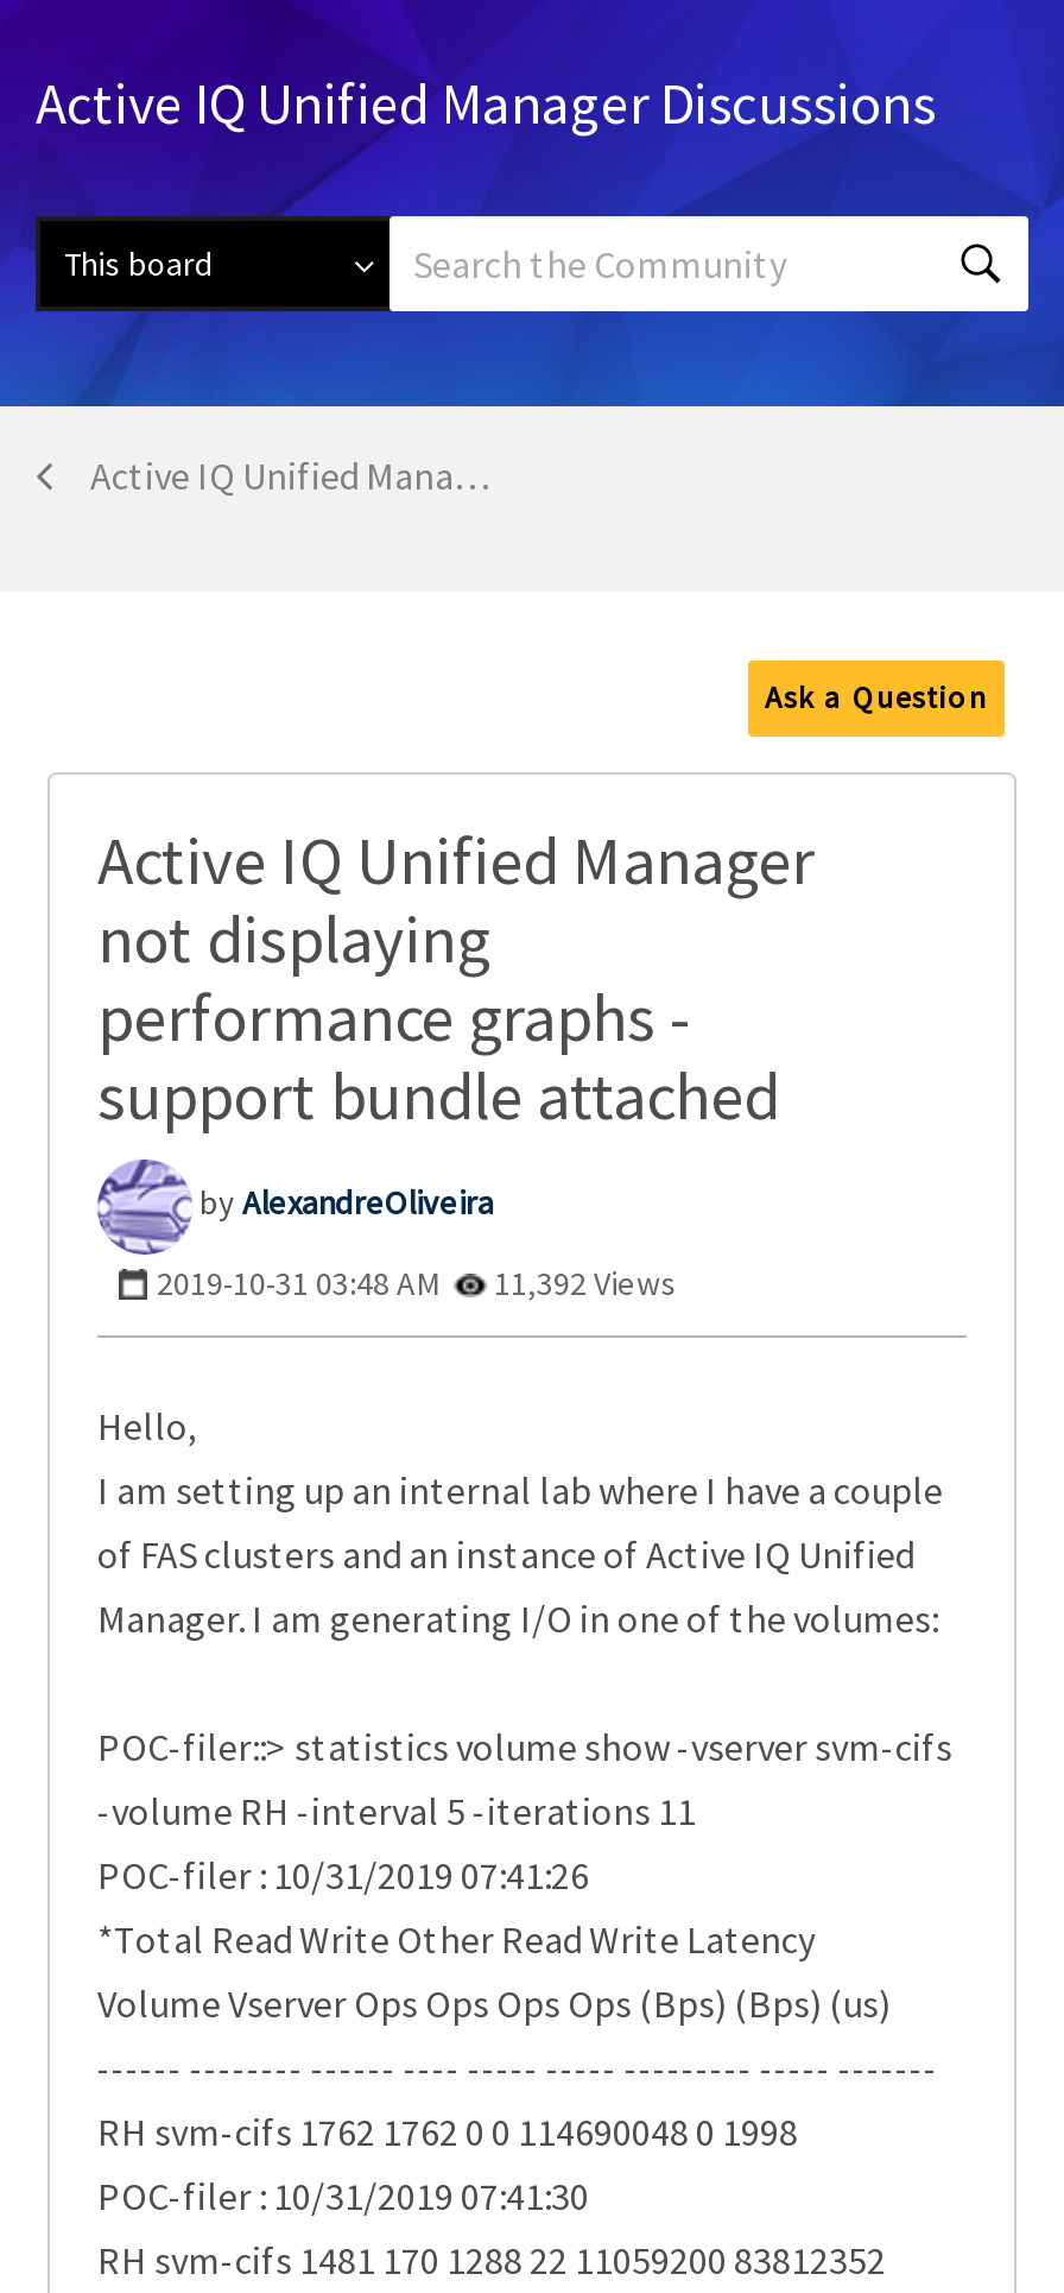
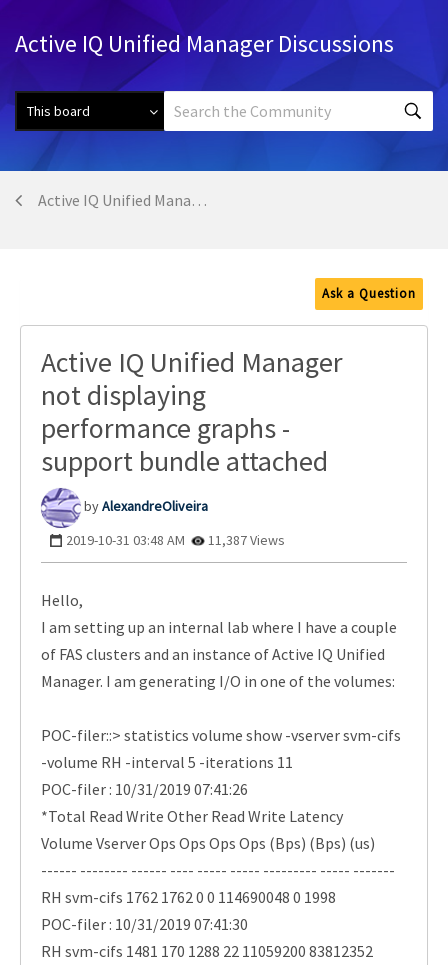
- 2019-10-31 03:48 AM 11,392 Views
+ 2019-10-31 03:48 AM 11,387 Views
